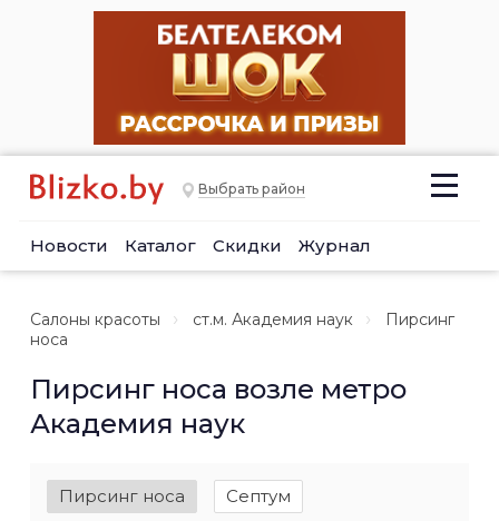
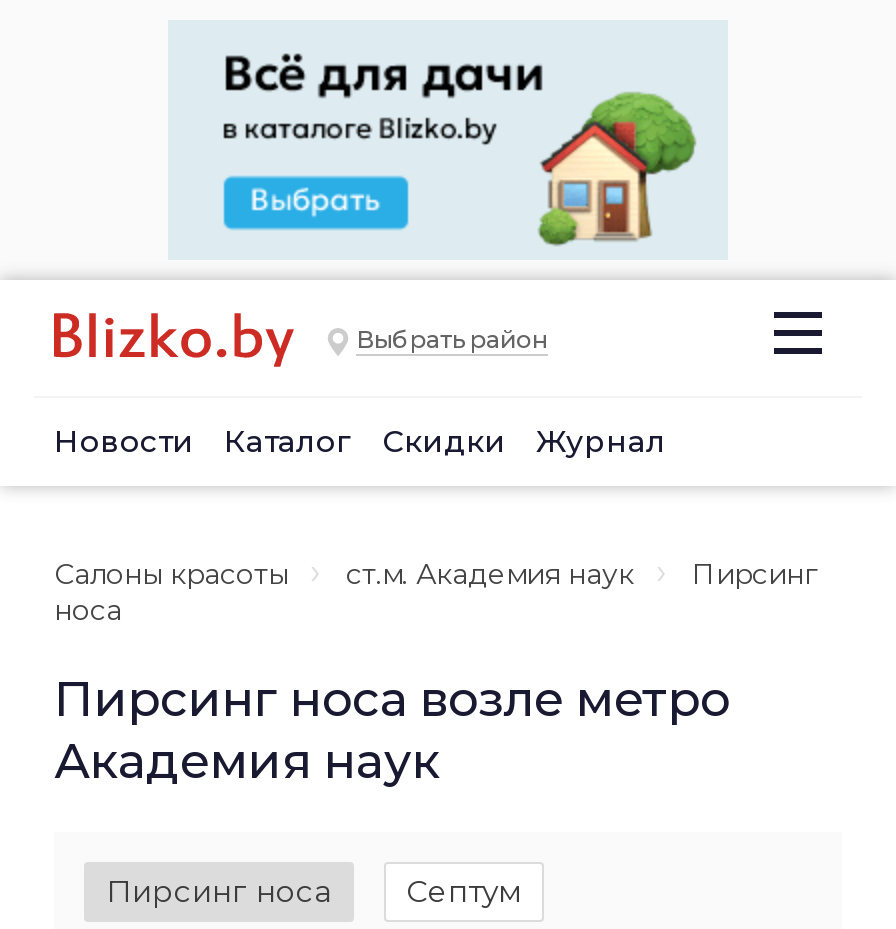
- [image]
+ [image]
